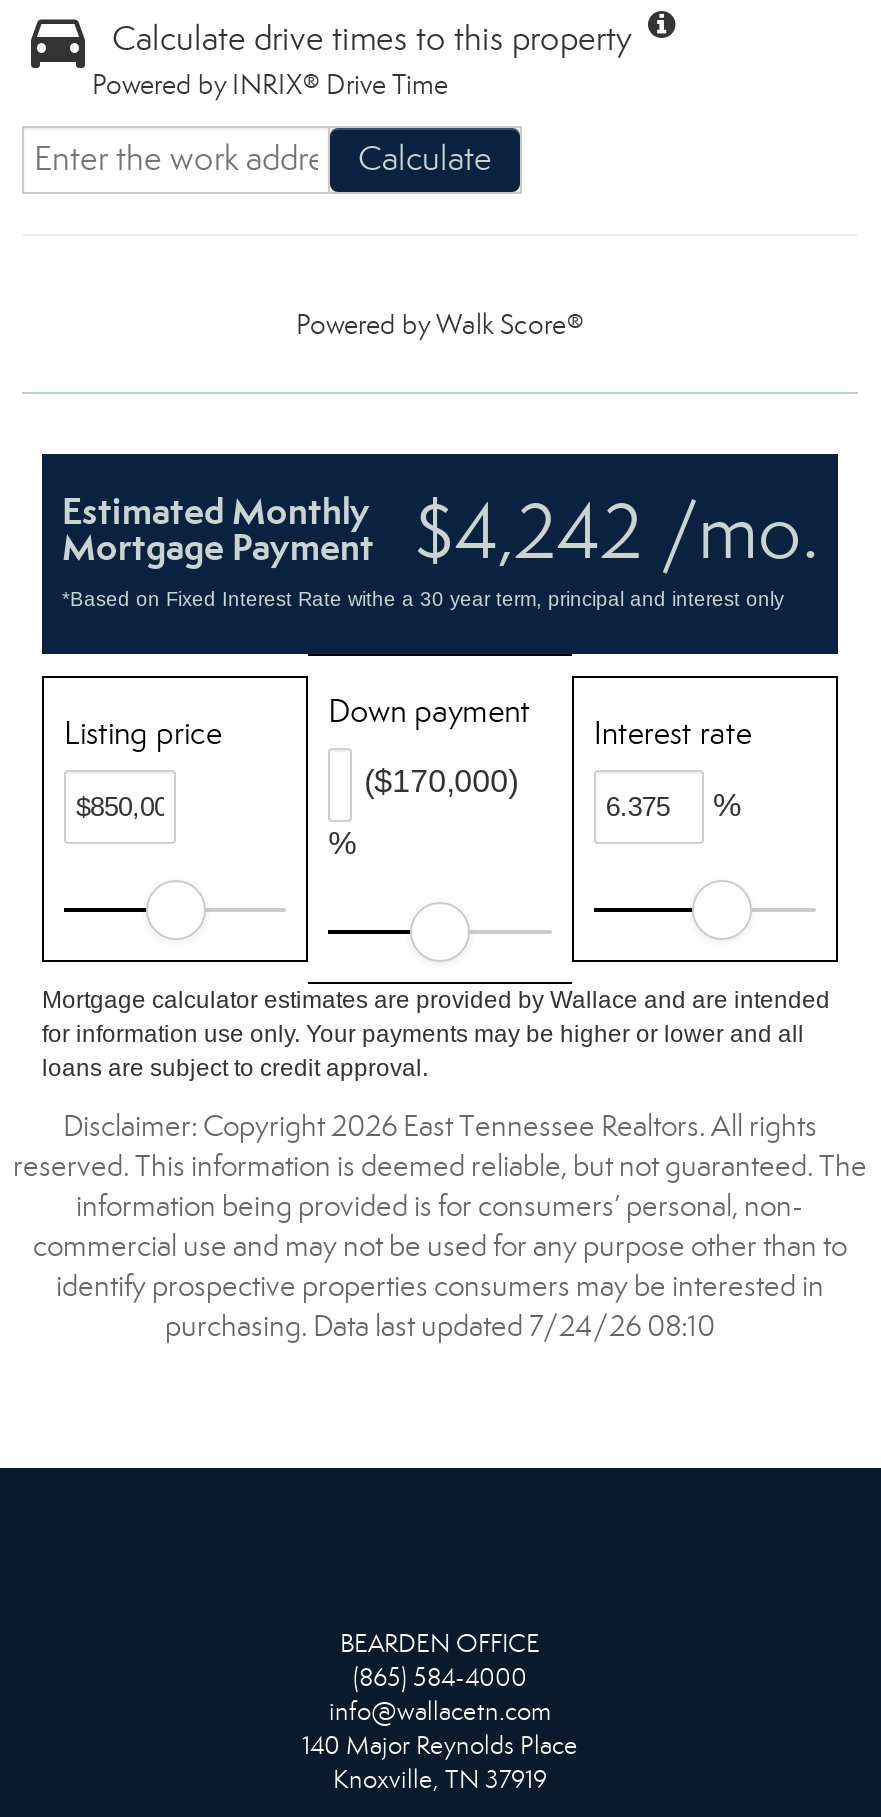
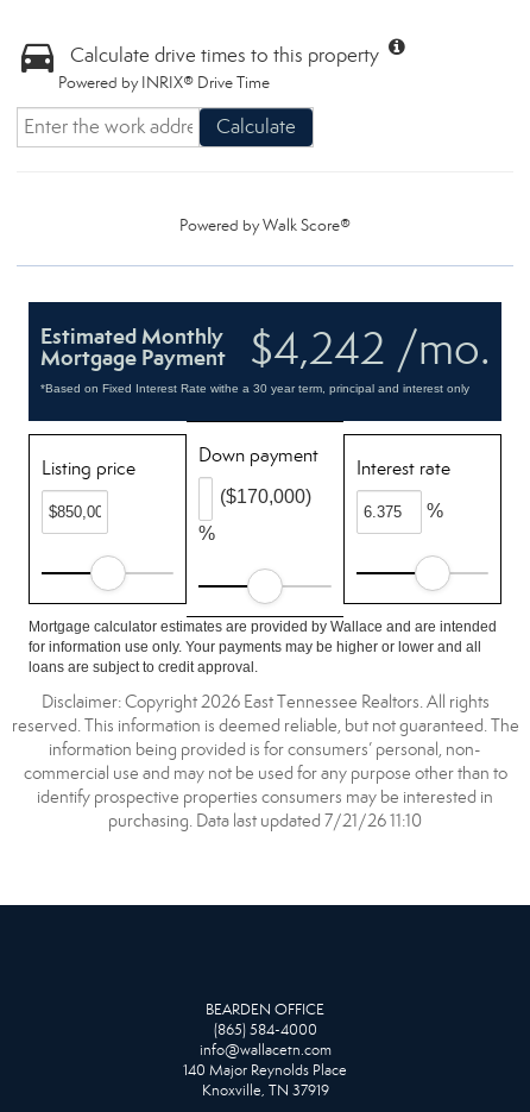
- purchasing. Data last updated 7/24/26 08:10
+ purchasing. Data last updated 7/21/26 11:10
